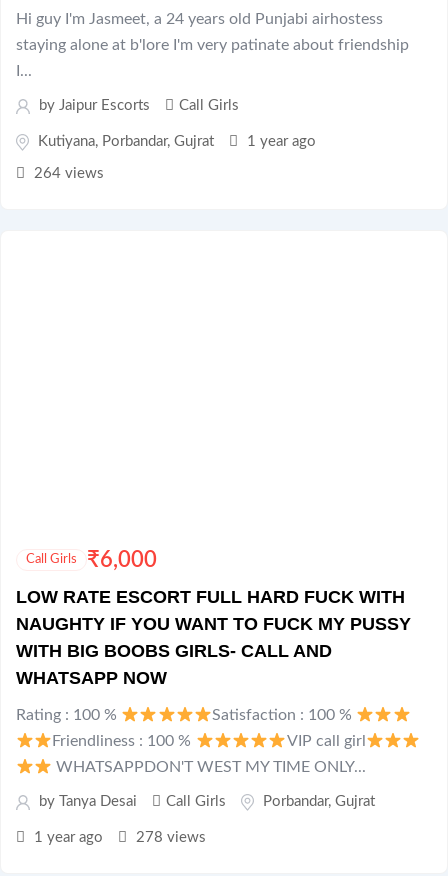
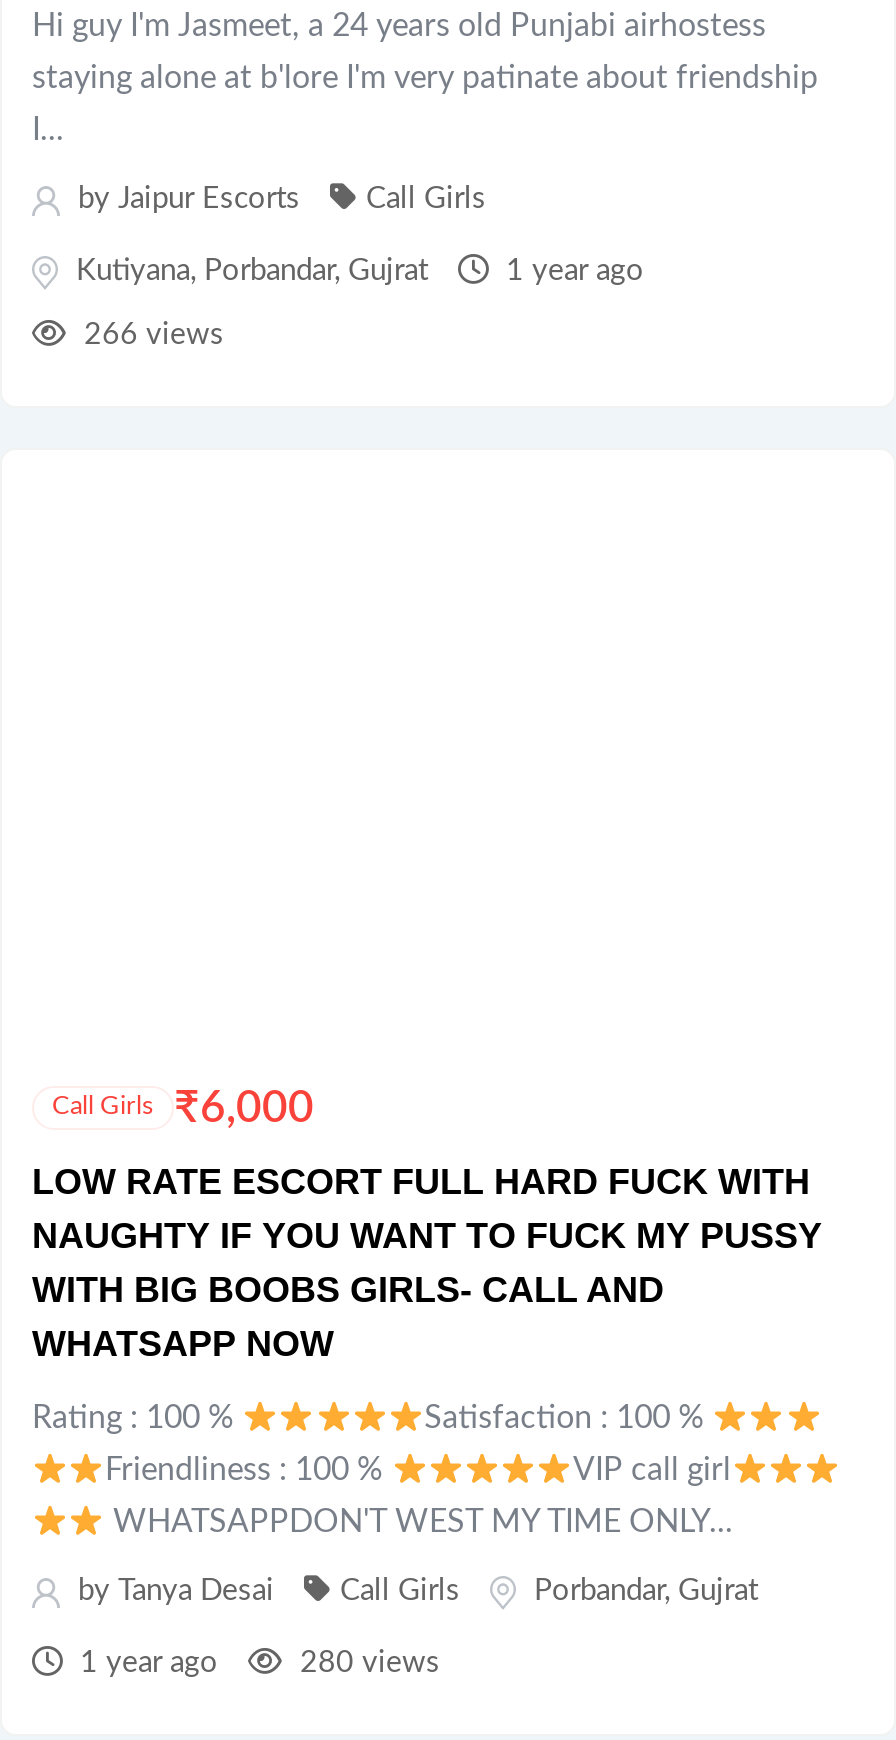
- 264 views
+ 266 views

- 278 views
+ 280 views
